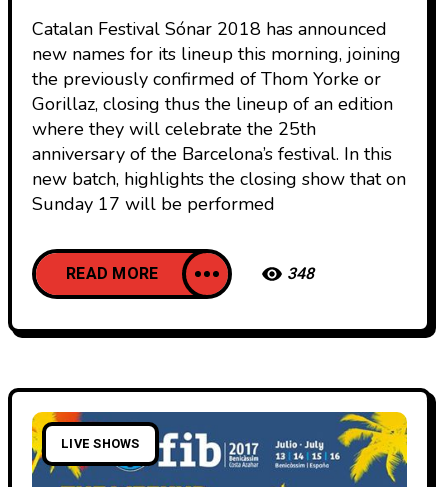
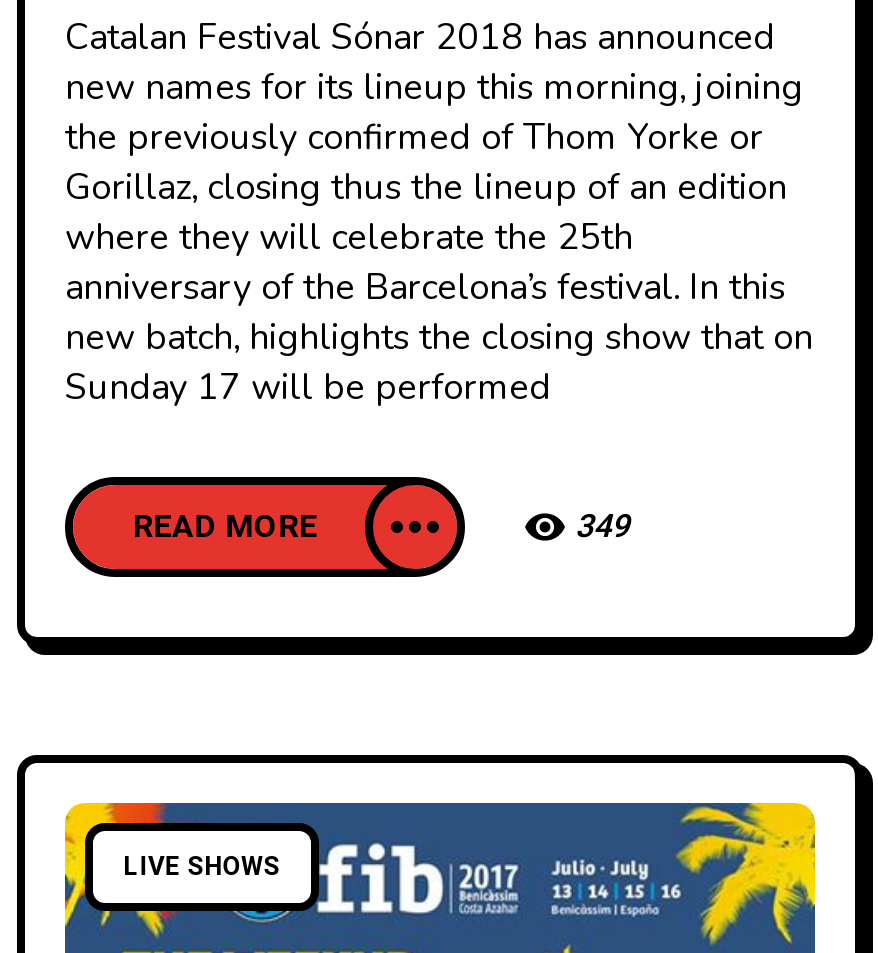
- 348
+ 349
